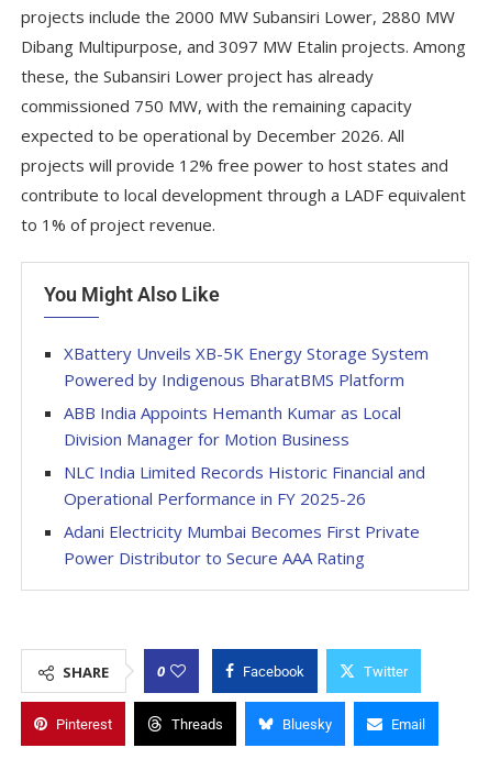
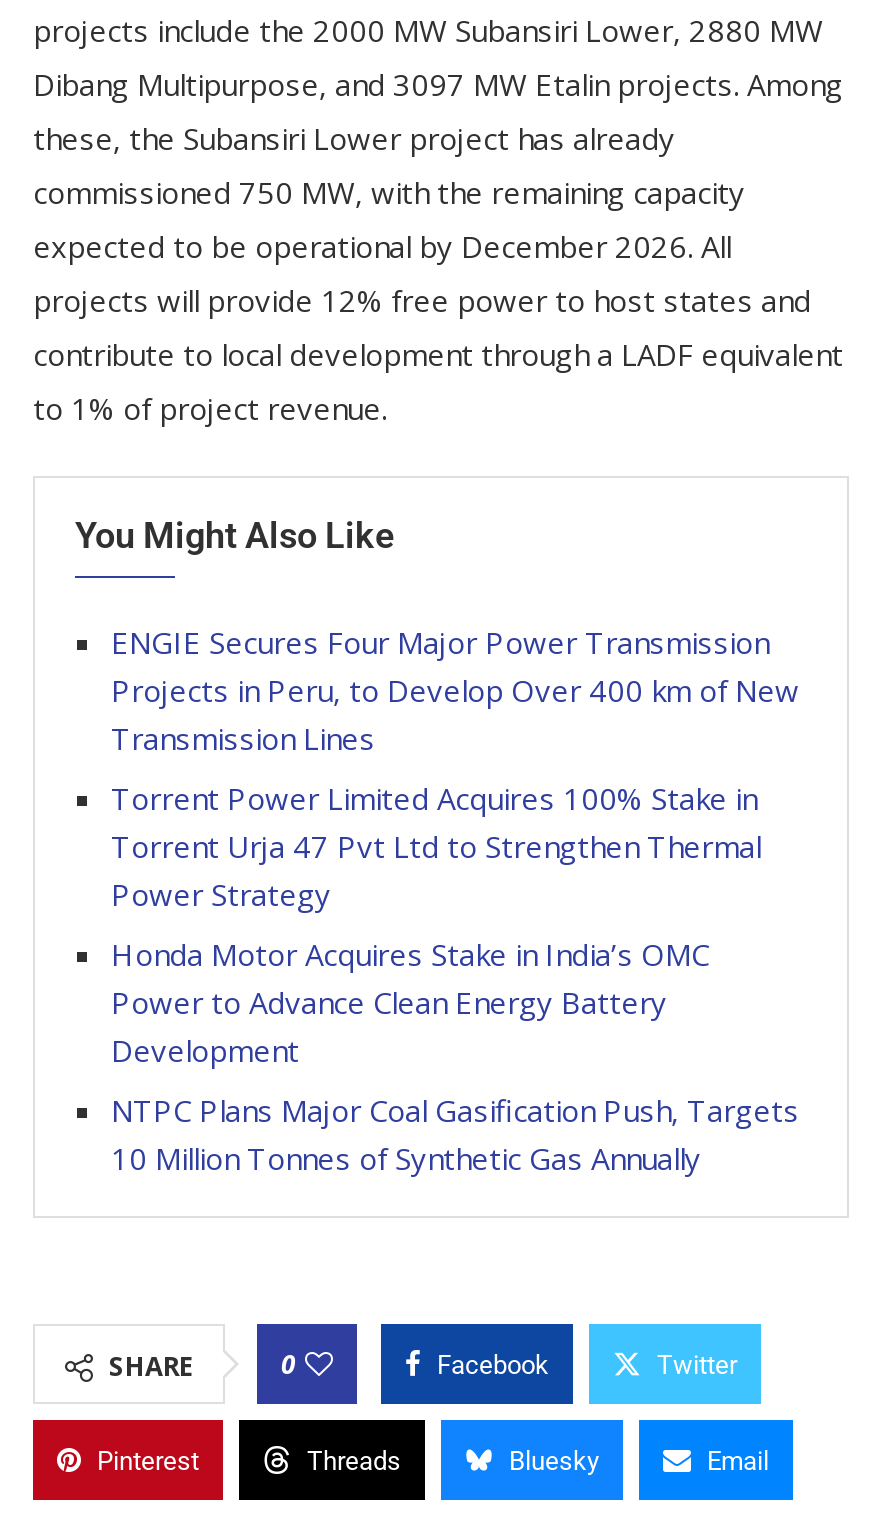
- XBattery Unveils XB-5K Energy Storage System
- Powered by Indigenous BharatBMS Platform
+ ENGIE Secures Four Major Power Transmission
+ Projects in Peru, to Develop Over 400 km of New
+ Transmission Lines

- ABB India Appoints Hemanth Kumar as Local
- Division Manager for Motion Business
+ Torrent Power Limited Acquires 100% Stake in
+ Torrent Urja 47 Pvt Ltd to Strengthen Thermal
+ Power Strategy

- NLC India Limited Records Historic Financial and
- Operational Performance in FY 2025-26
+ Honda Motor Acquires Stake in India’s OMC
+ Power to Advance Clean Energy Battery
+ Development

- Adani Electricity Mumbai Becomes First Private
- Power Distributor to Secure AAA Rating
+ NTPC Plans Major Coal Gasification Push, Targets
+ 10 Million Tonnes of Synthetic Gas Annually
